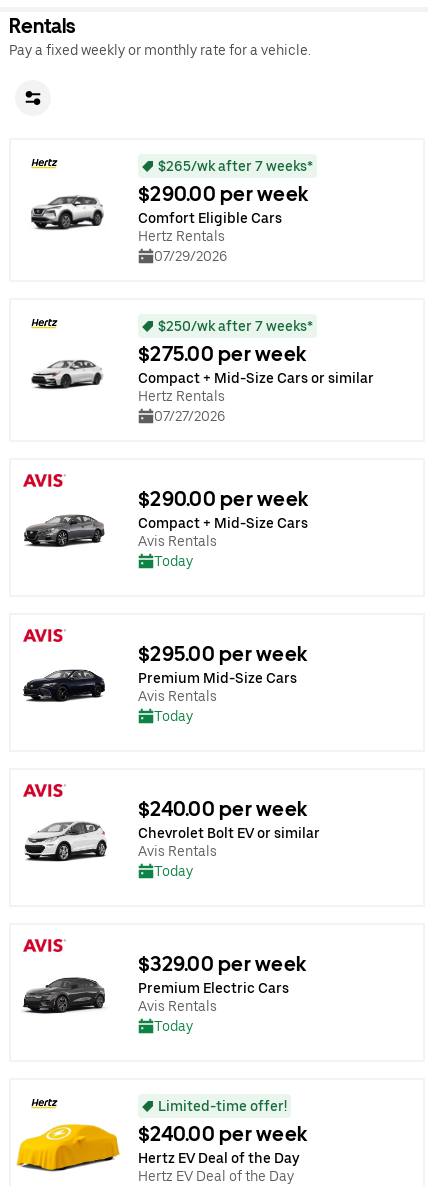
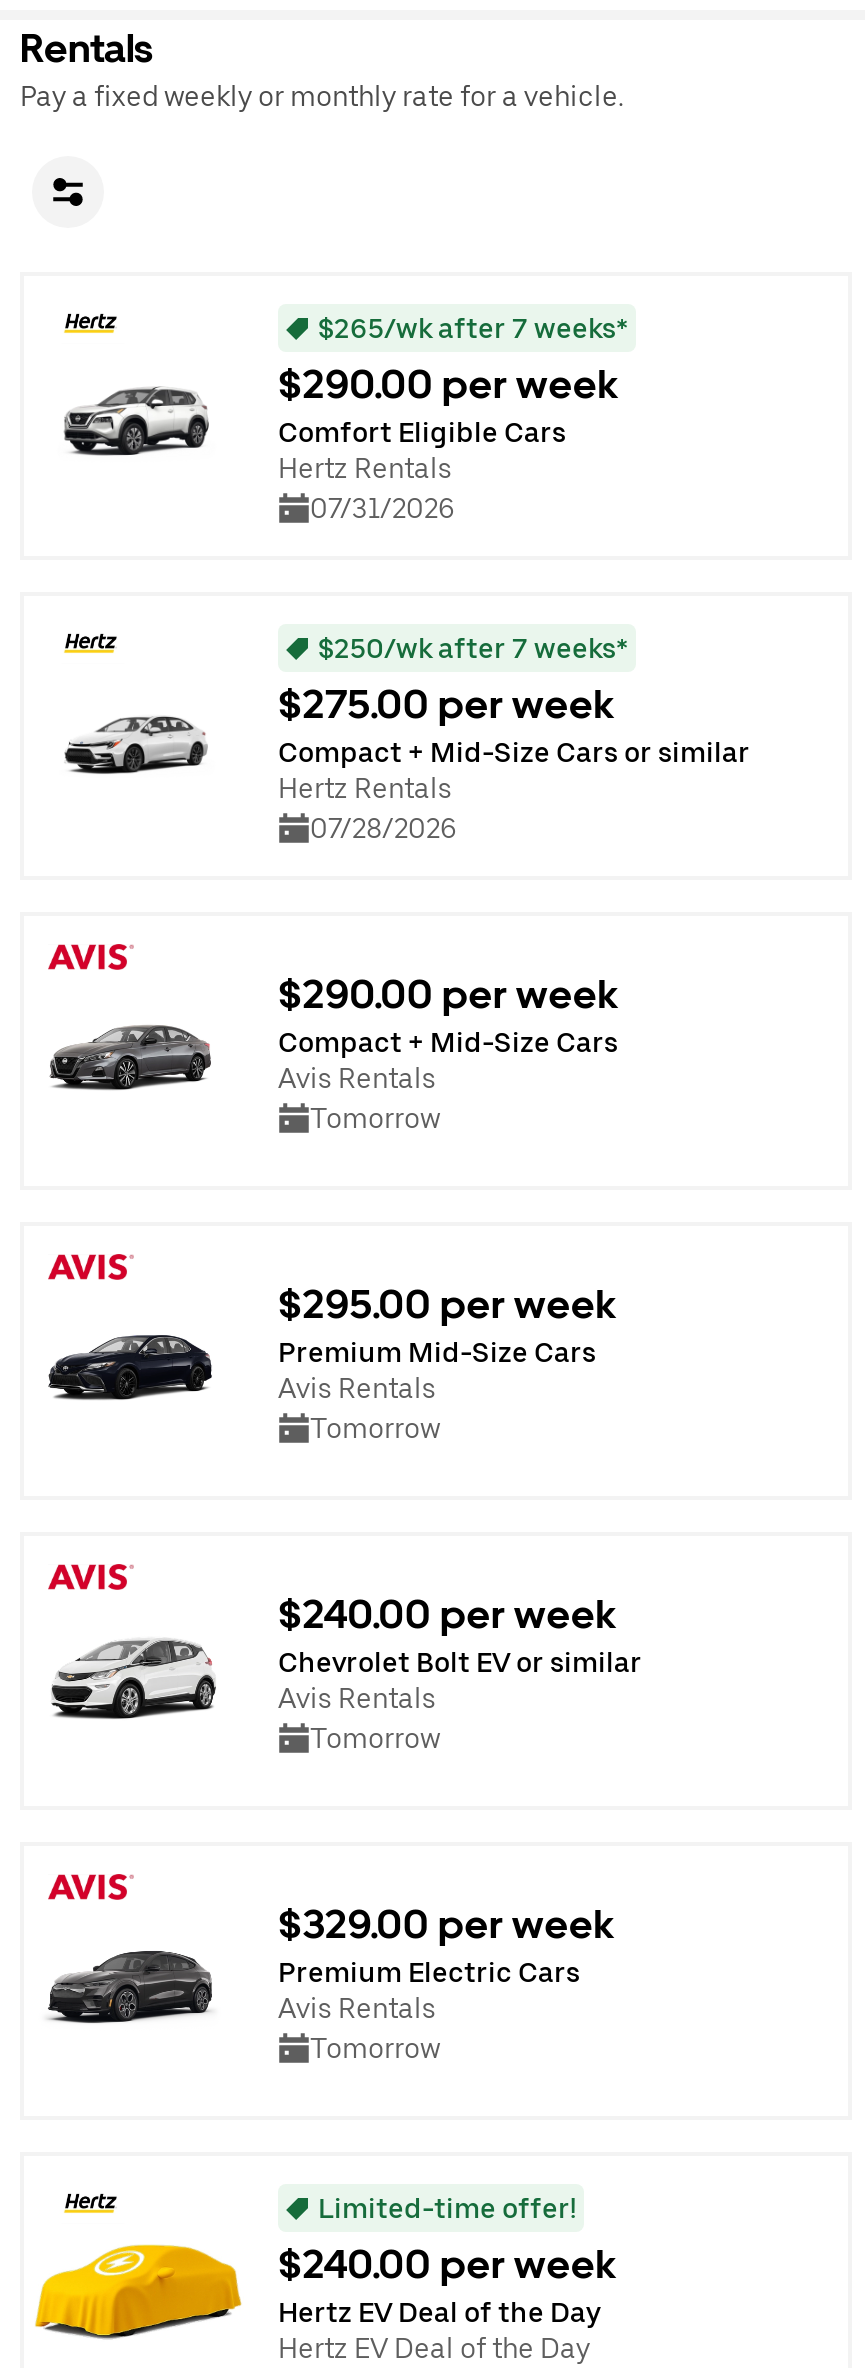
- 07/29/2026
+ 07/31/2026

- 07/27/2026
+ 07/28/2026

- Today
+ Tomorrow

- Today
+ Tomorrow

- Today
+ Tomorrow

- Today
+ Tomorrow
